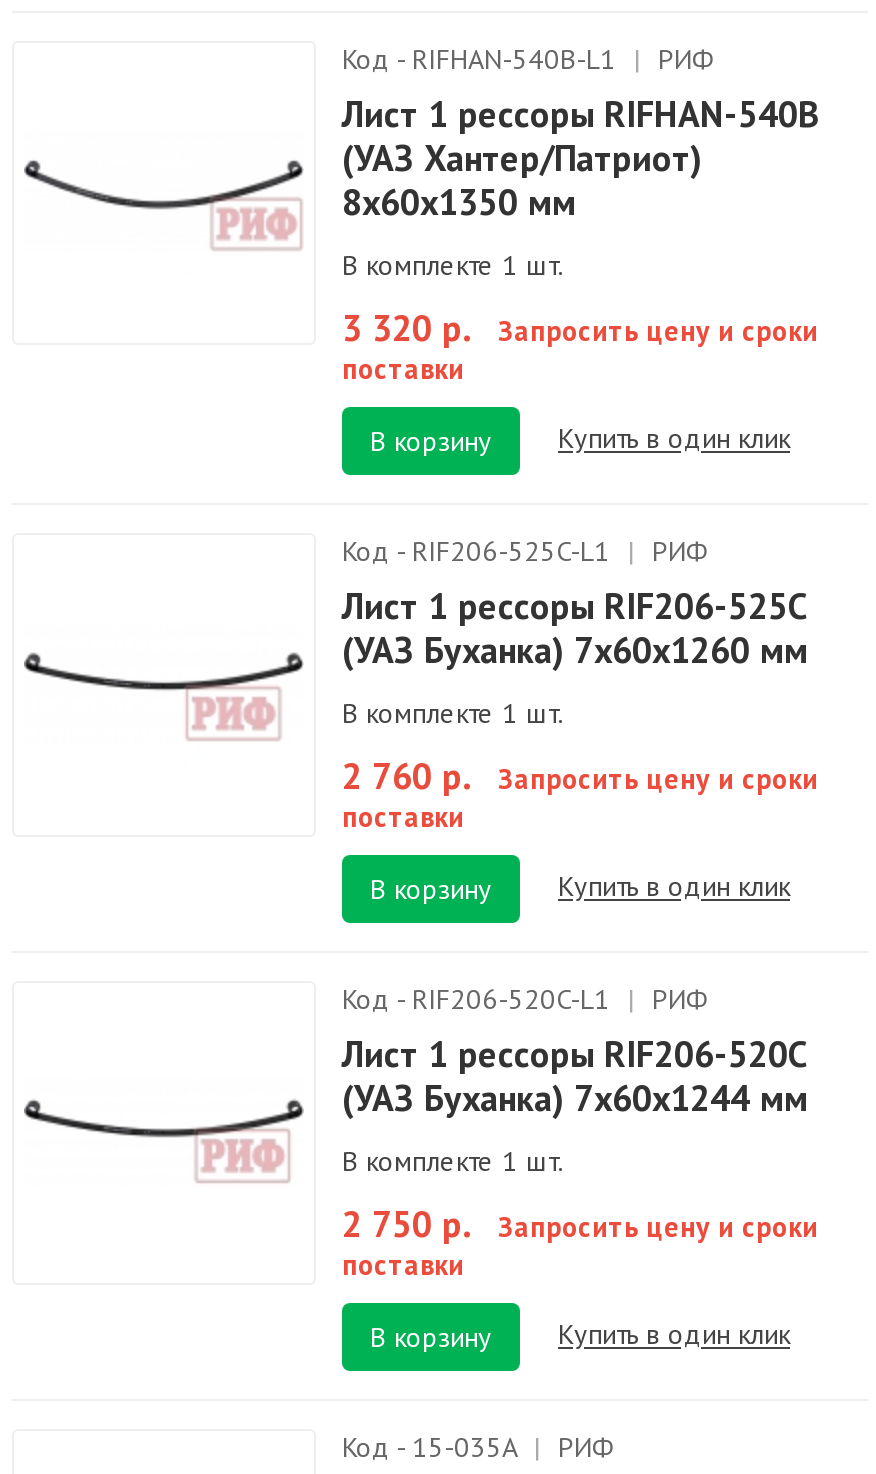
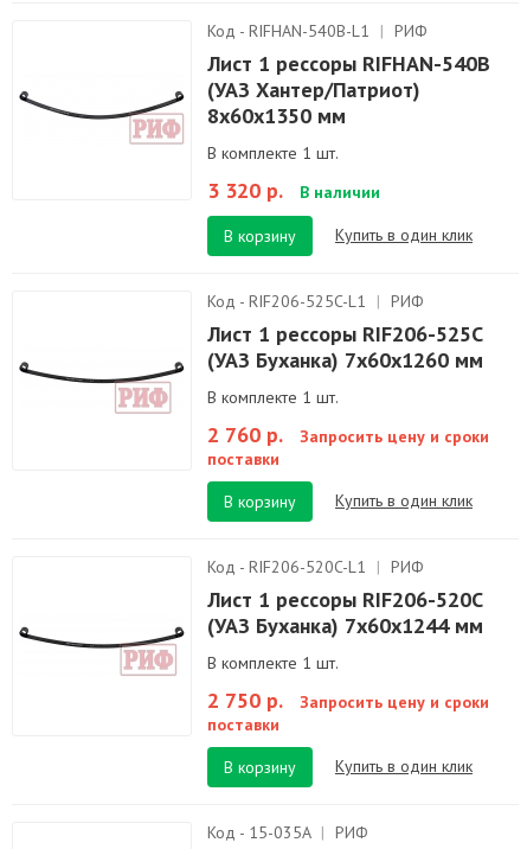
- Запросить цену и сроки
- поставки
+ В наличии
